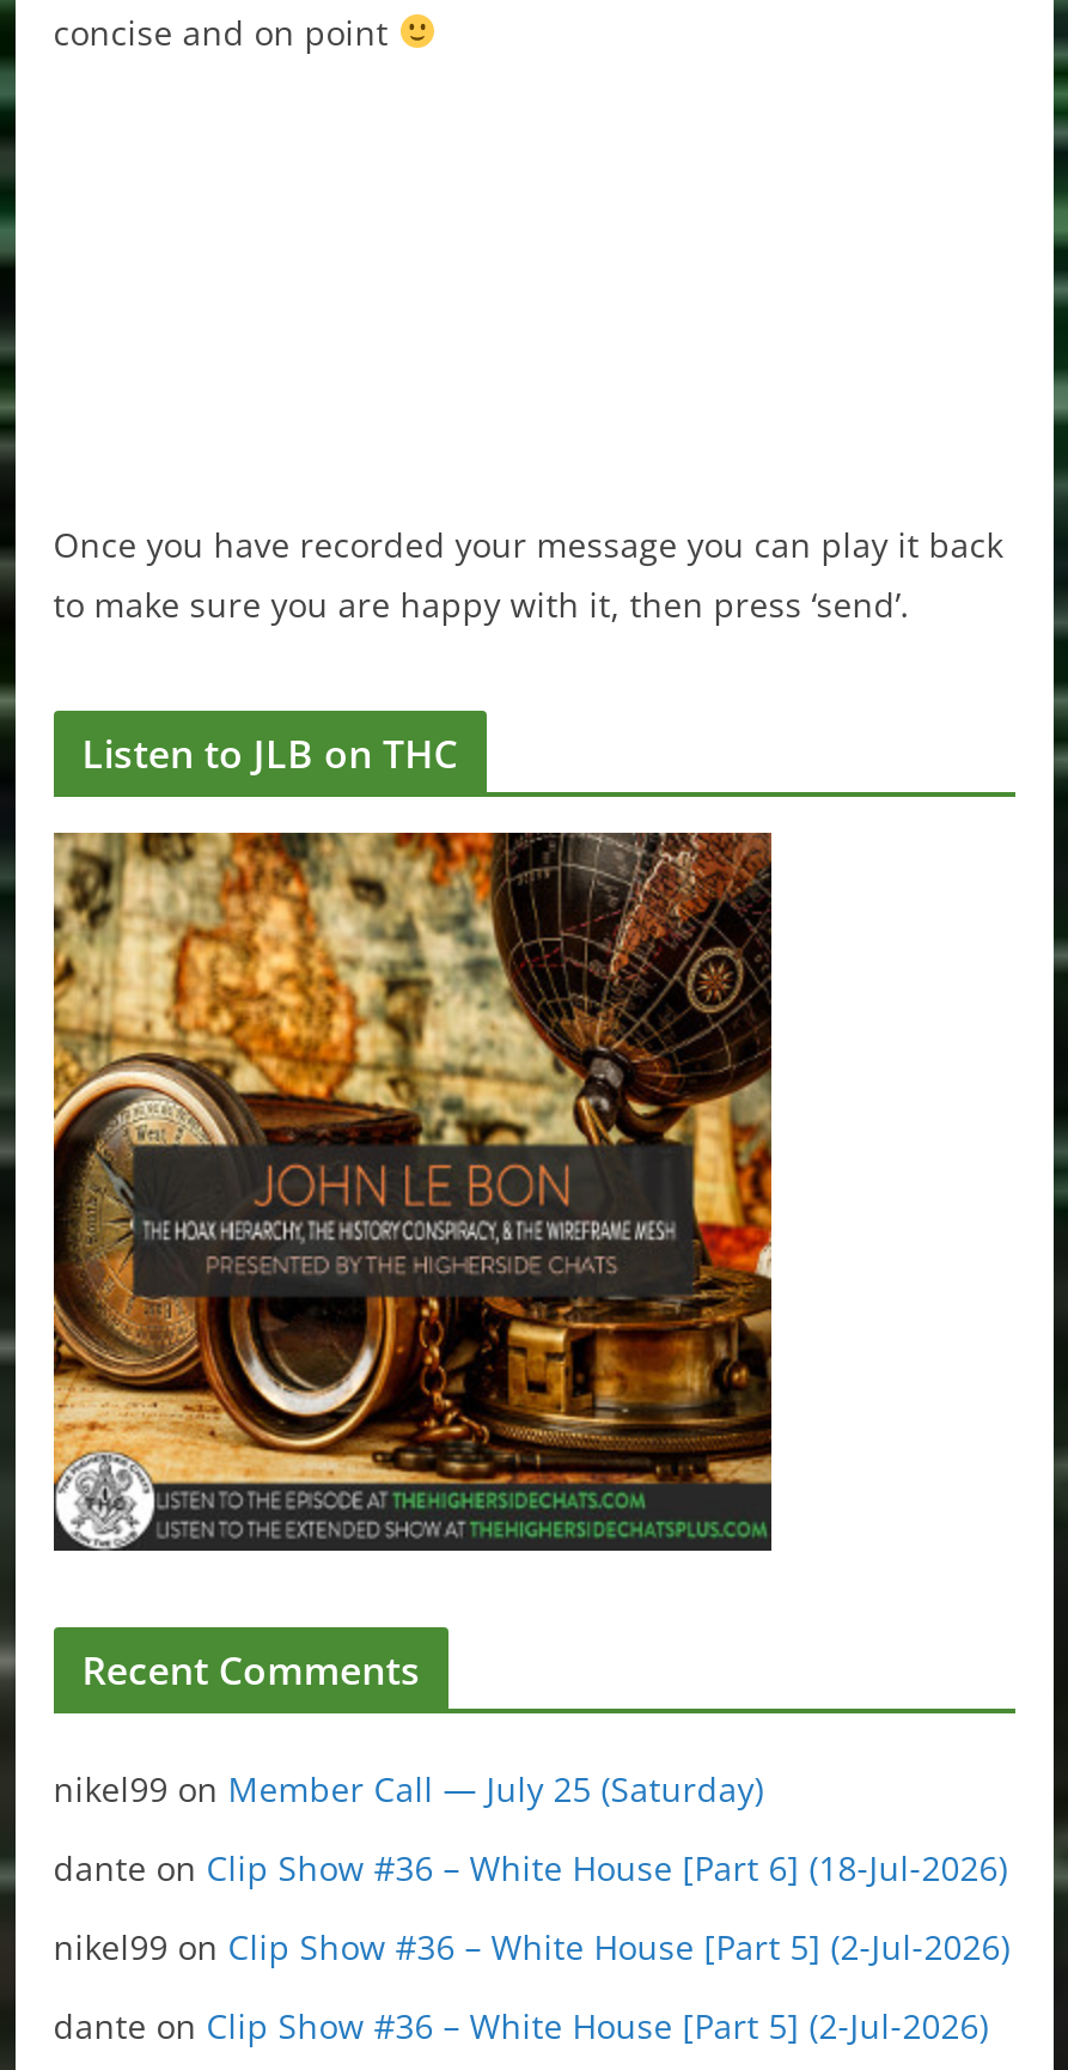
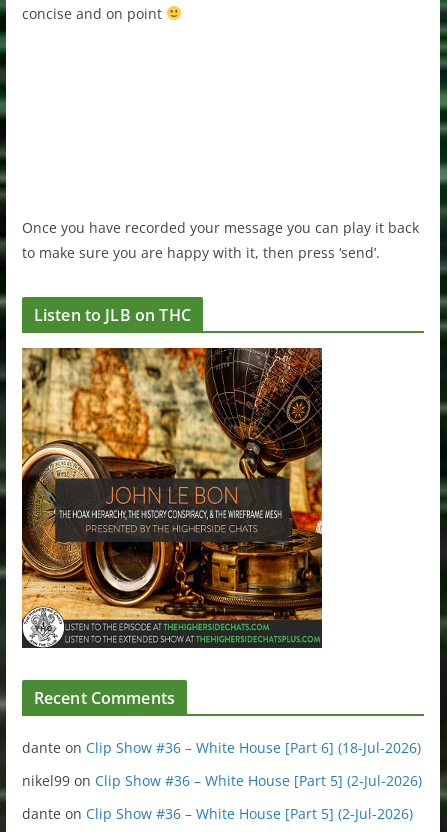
- nikel99 on Member Call — July 25 (Saturday)
